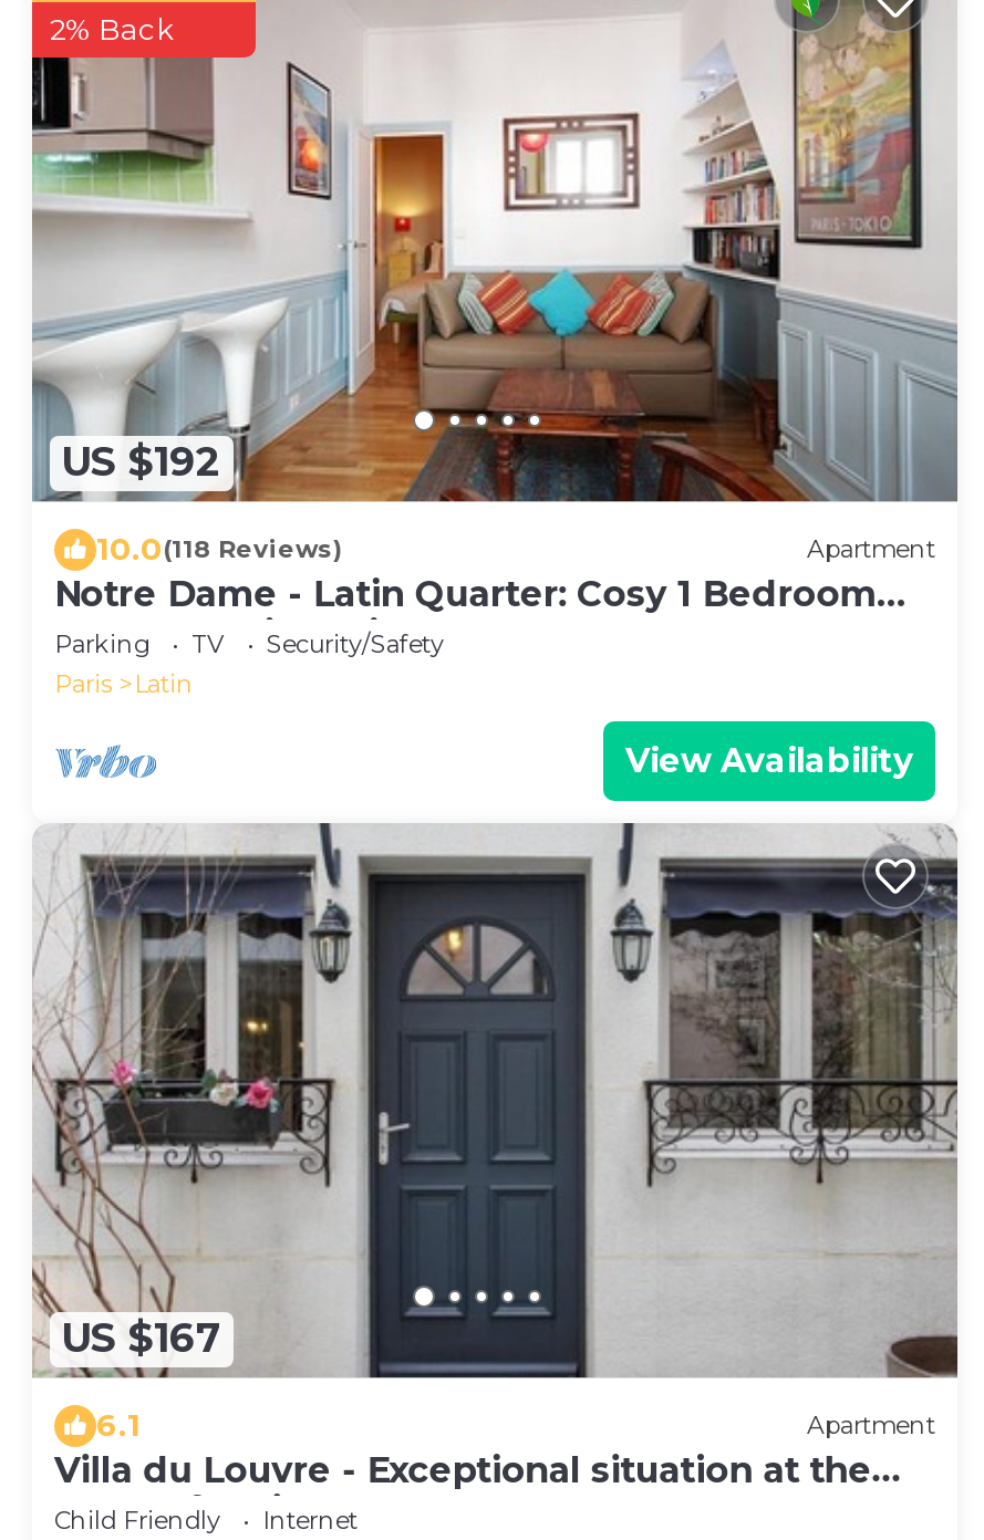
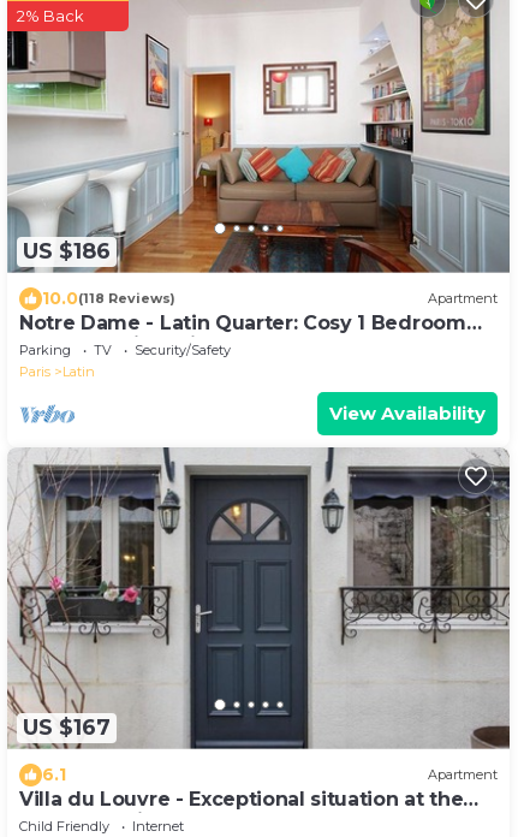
- US $192
+ US $186
